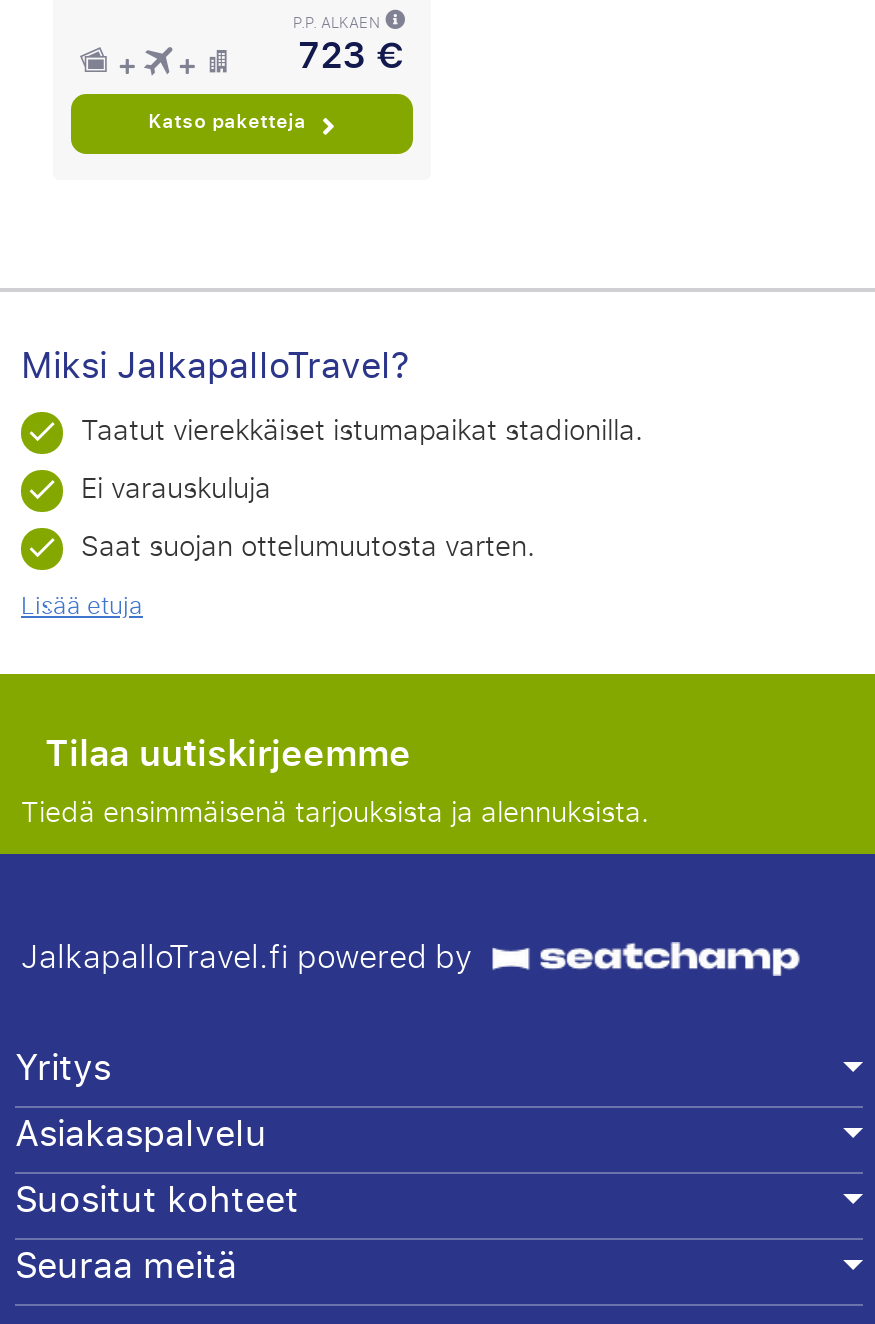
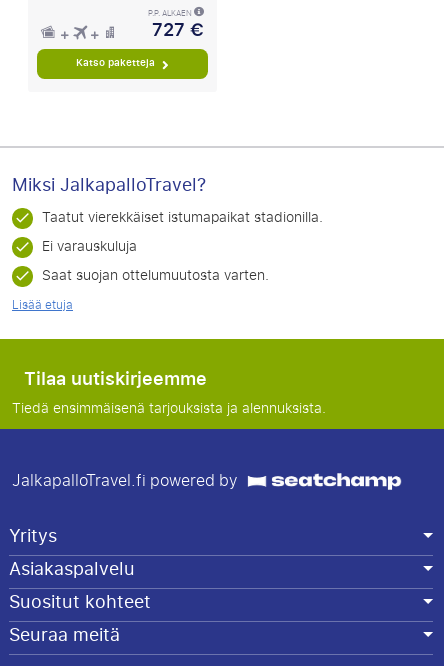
- 723 €
+ 727 €
